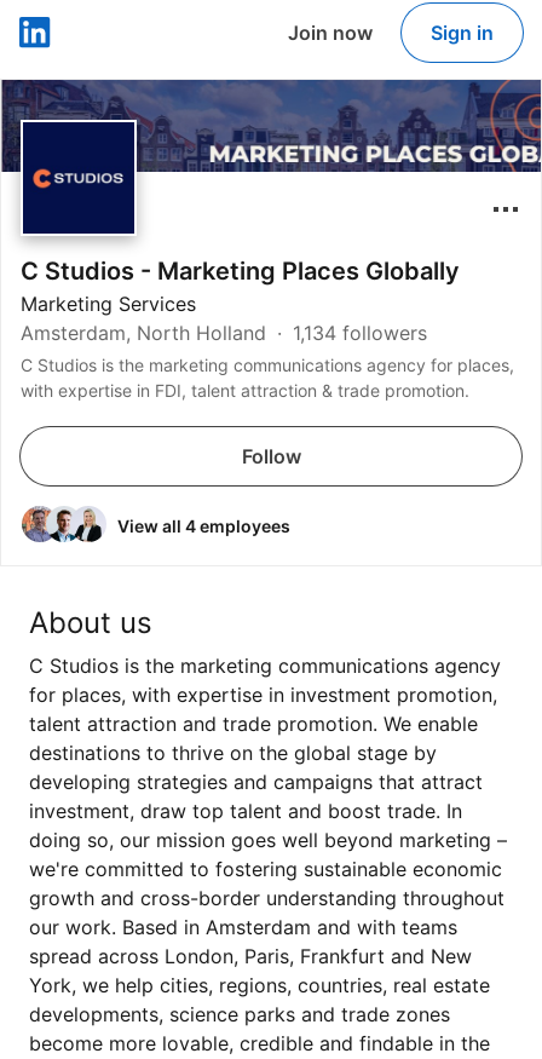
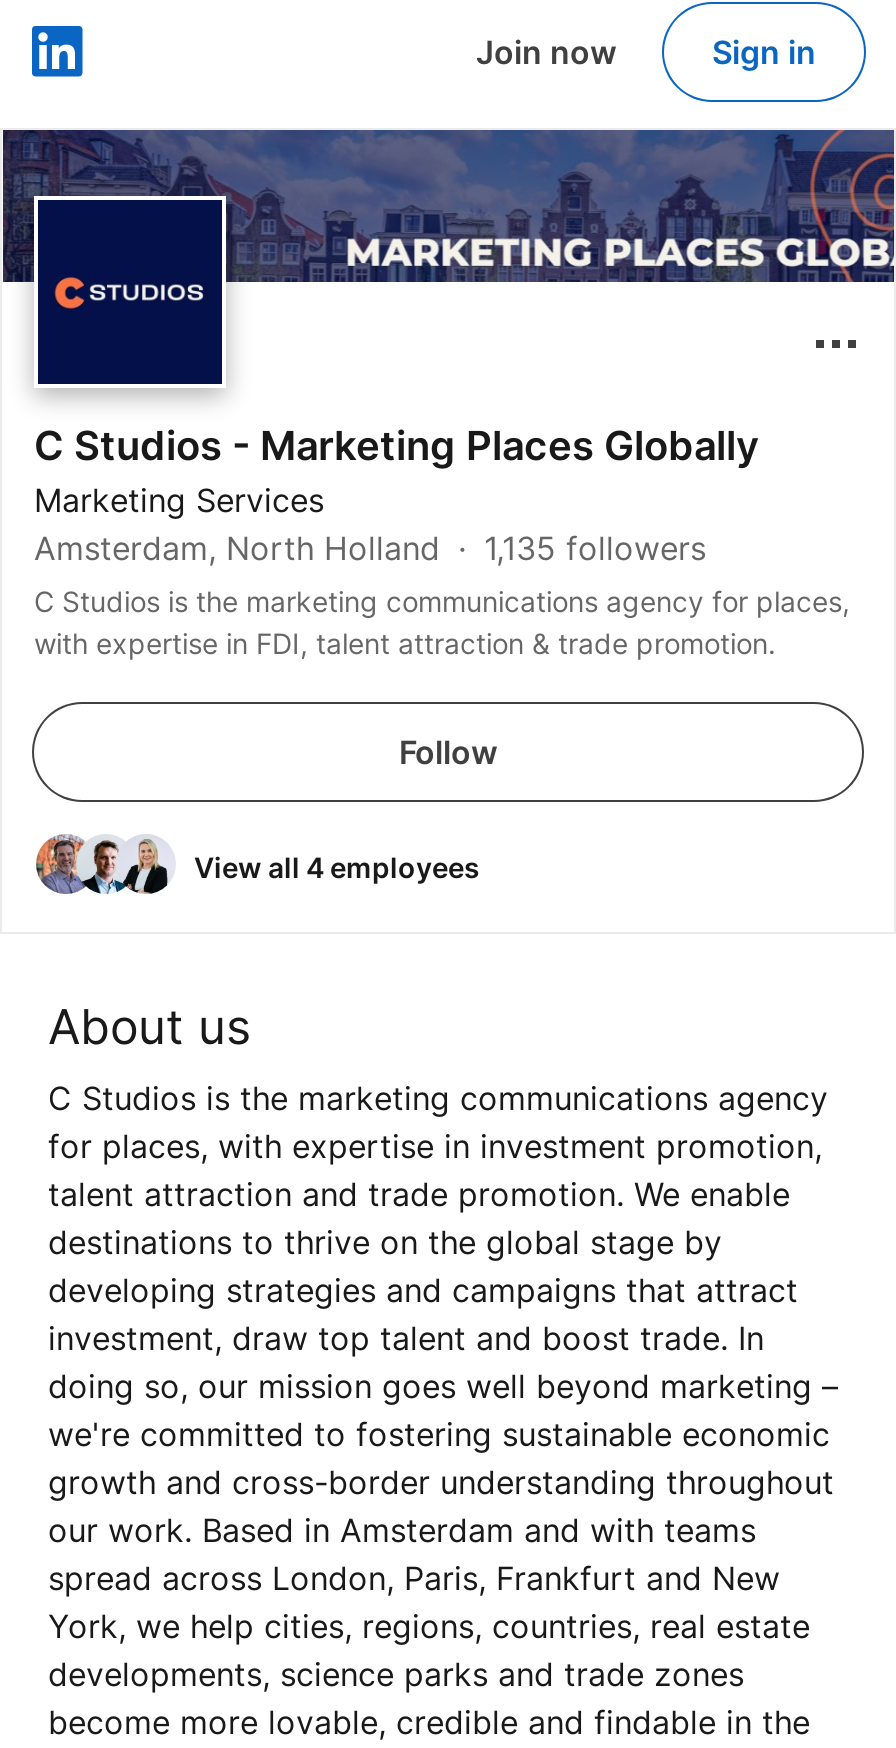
- Amsterdam, North Holland 1,134 followers
+ Amsterdam, North Holland 1,135 followers
